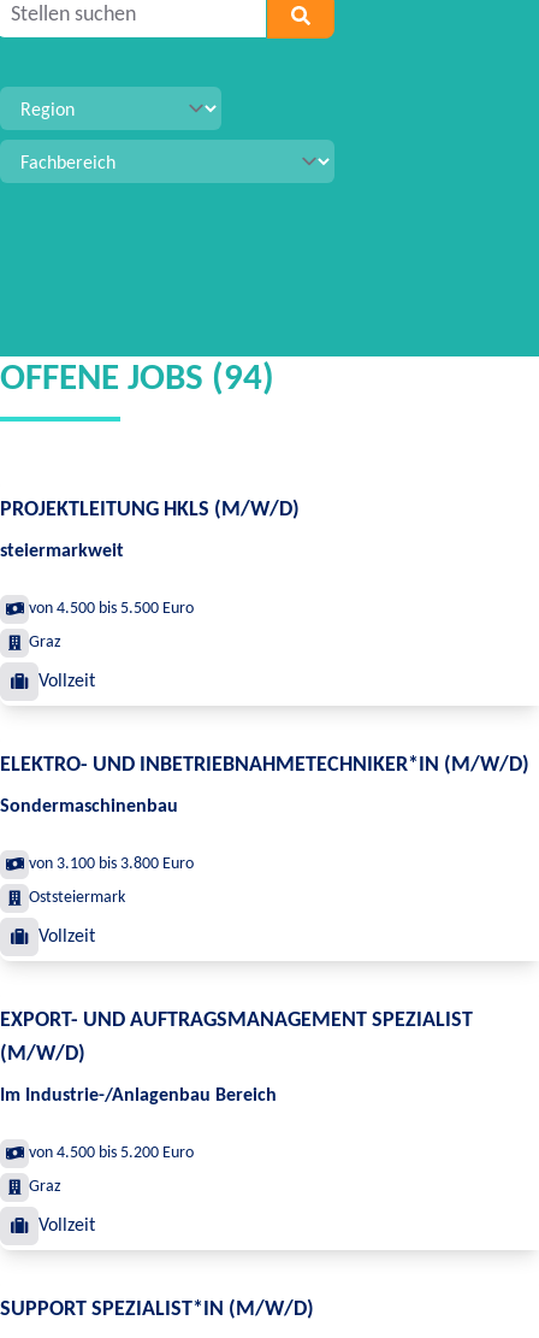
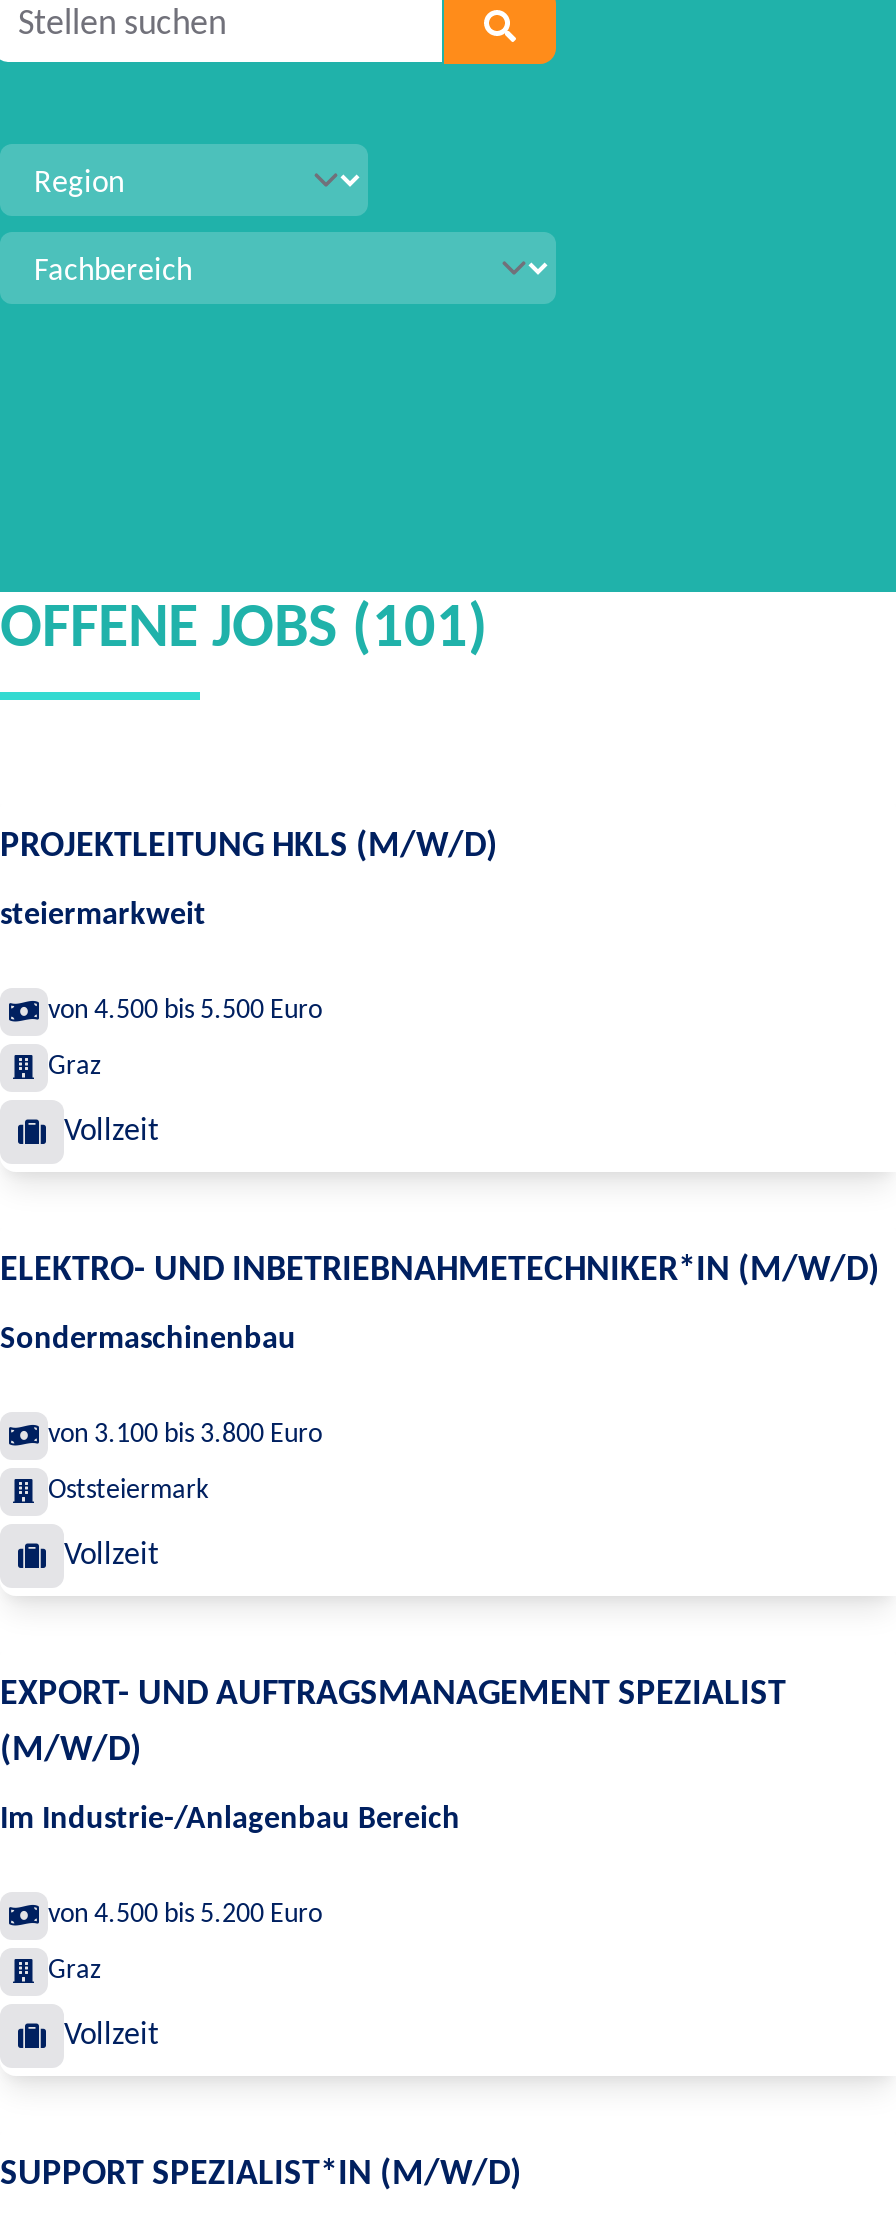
- OFFENE JOBS (94)
+ OFFENE JOBS (101)
